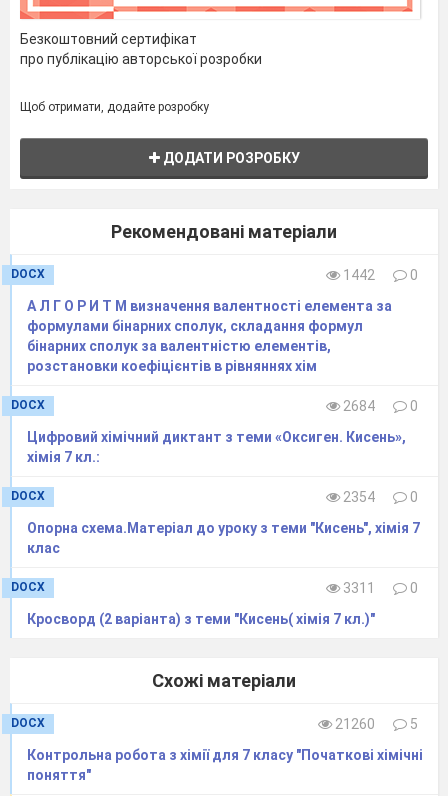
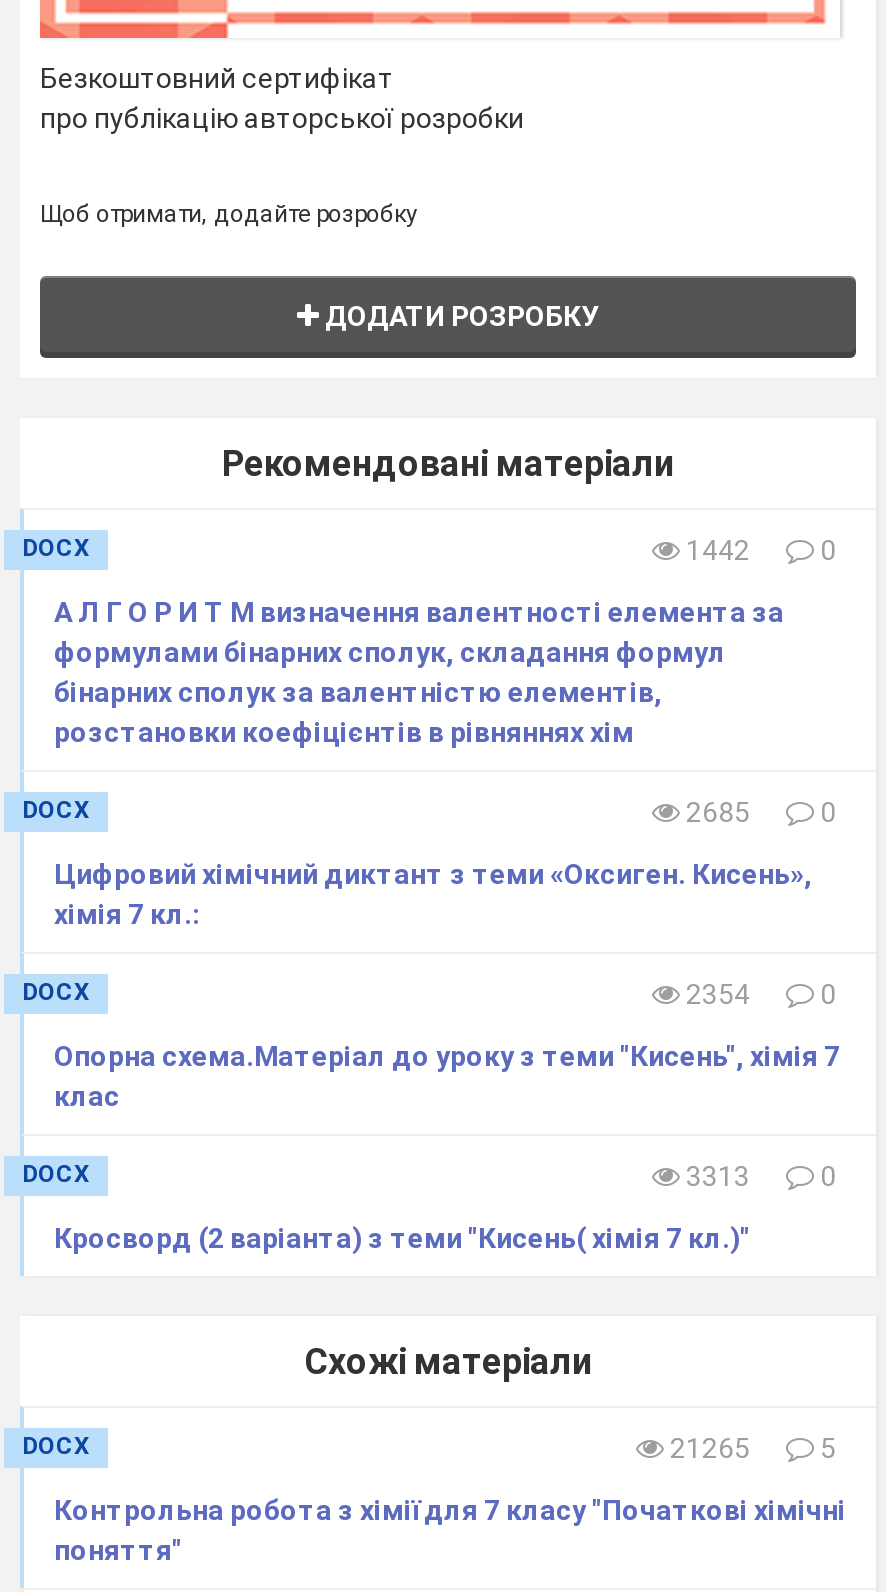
- 2684 0
+ 2685 0

- 3311 0
+ 3313 0

- 21260 5
+ 21265 5
